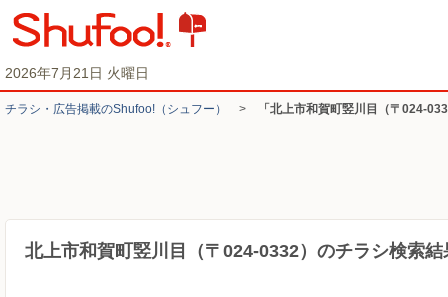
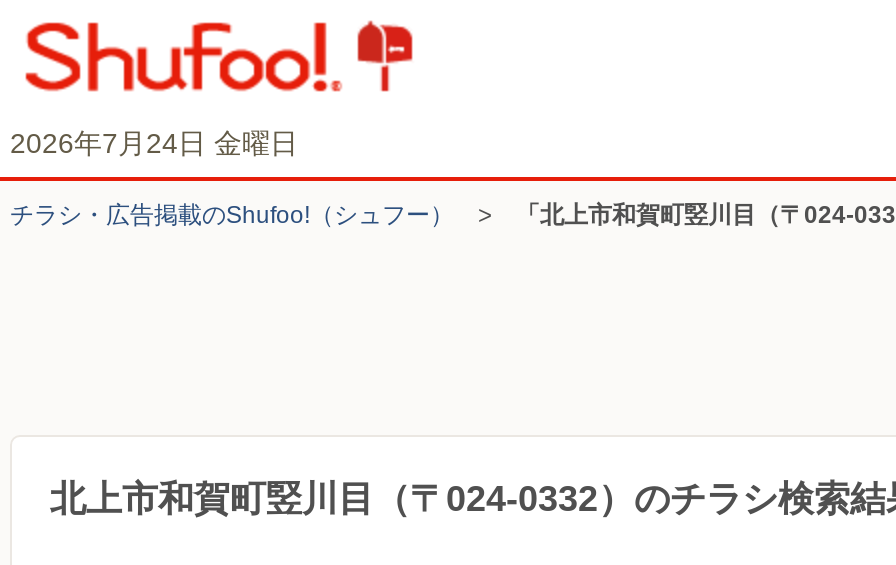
- 2026年7月21日 火曜日
+ 2026年7月24日 金曜日
